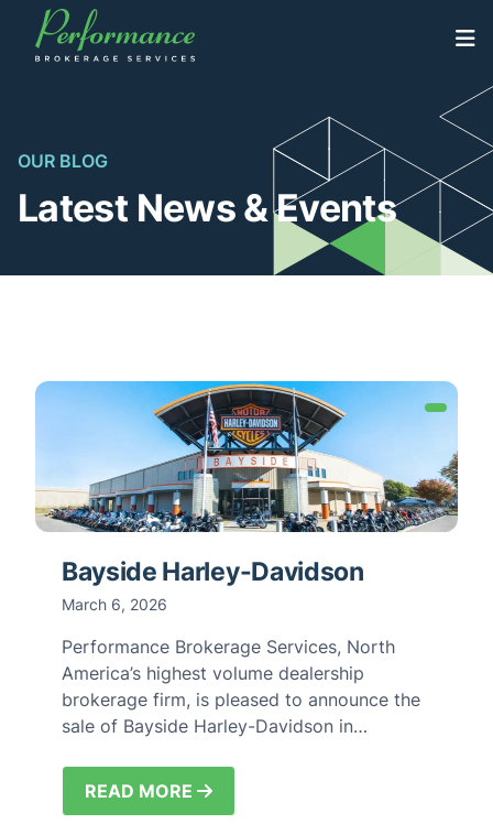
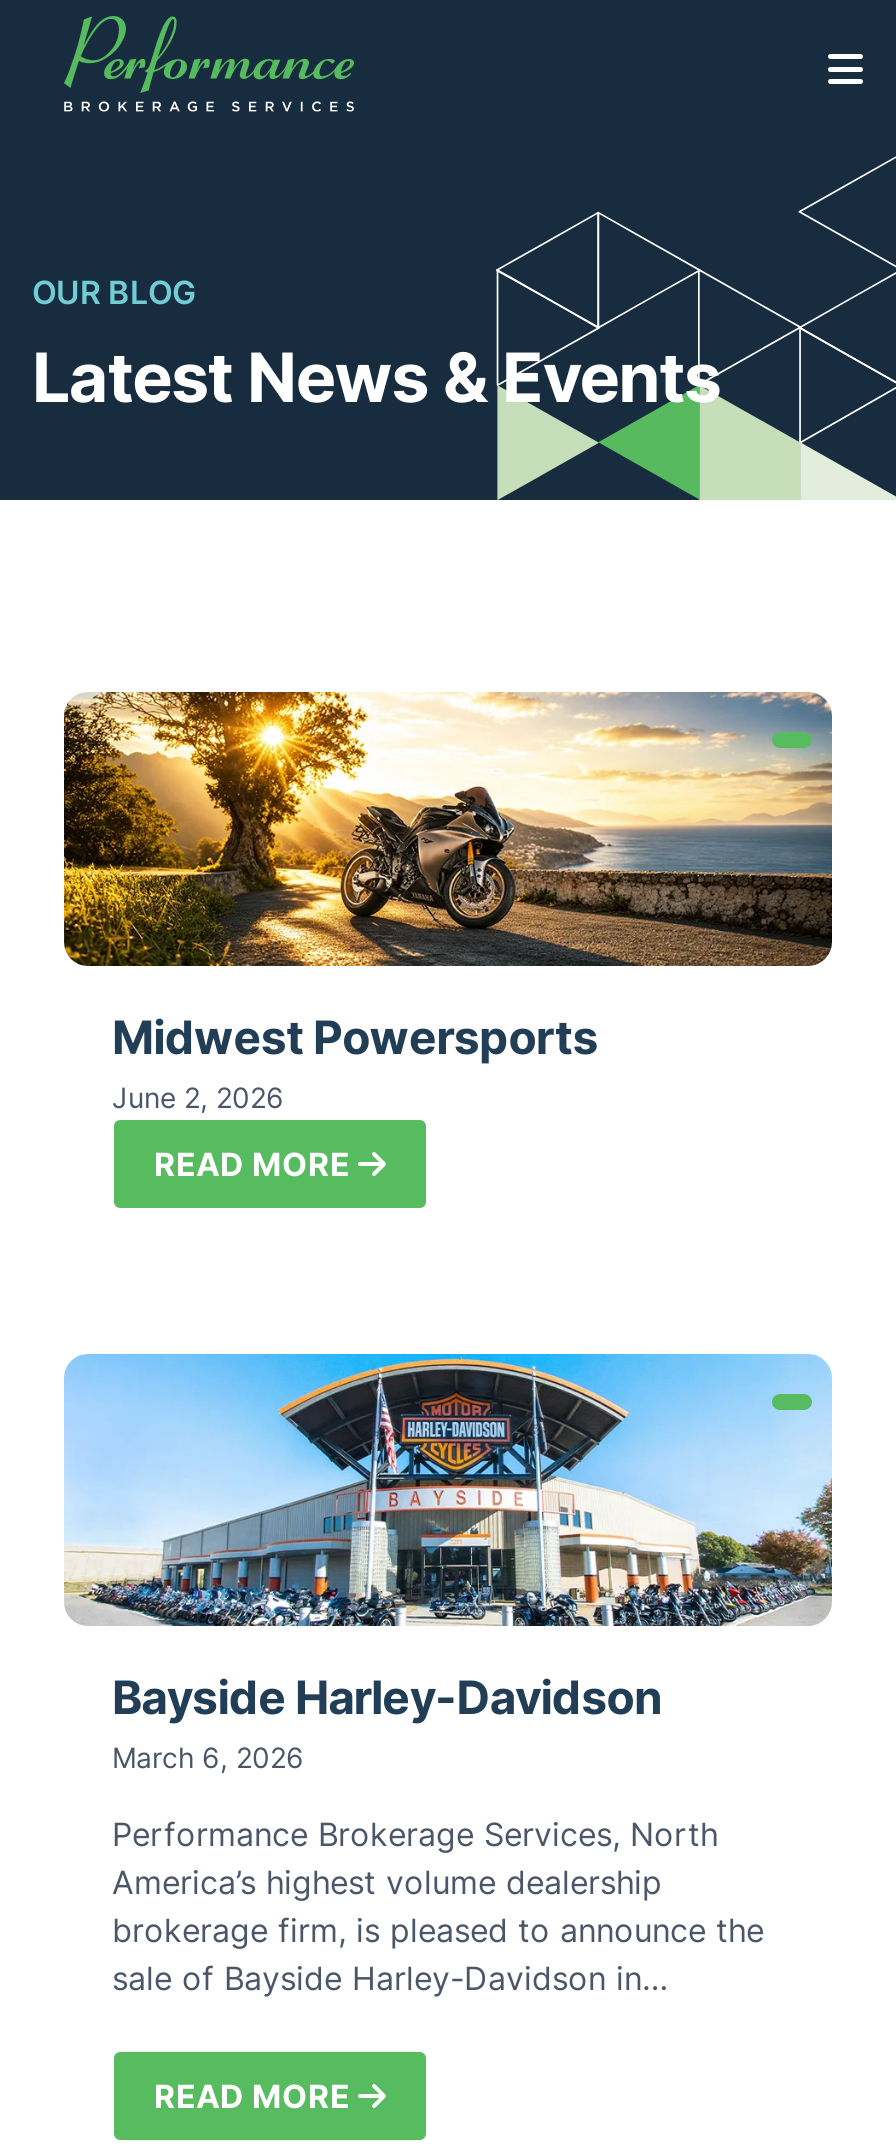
+ [image]
+ Midwest Powersports
+ June 2, 2026
+ READ MORE
